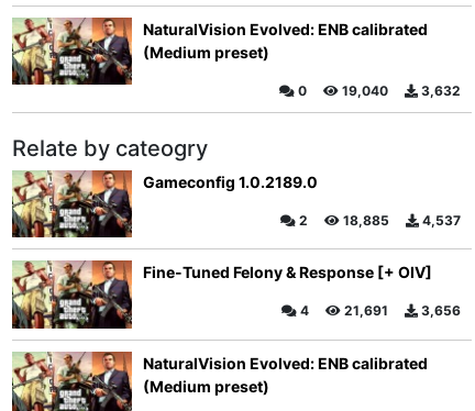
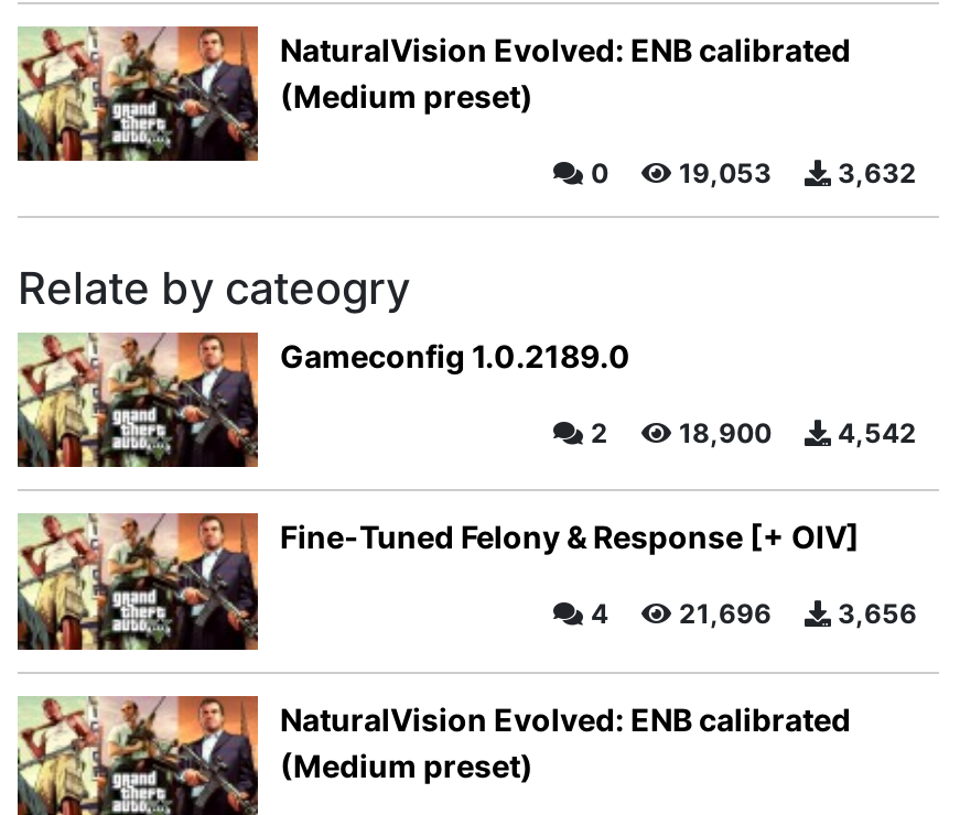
- 0 19,040 3,632
+ 0 19,053 3,632

- 18,885
+ 18,900

- 4,537
+ 4,542

- 4 21,691 3,656
+ 4 21,696 3,656
